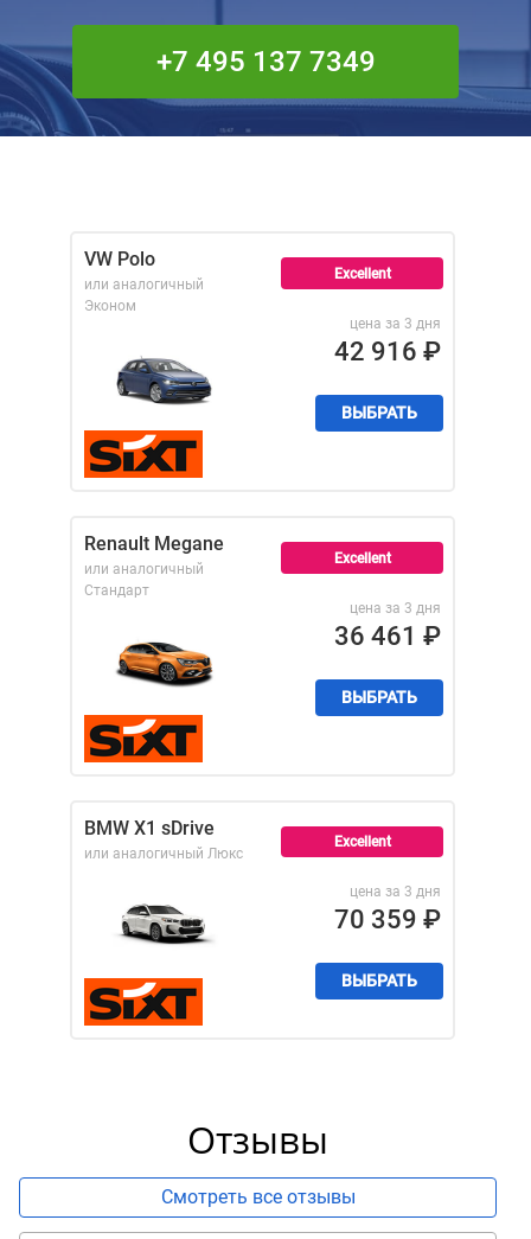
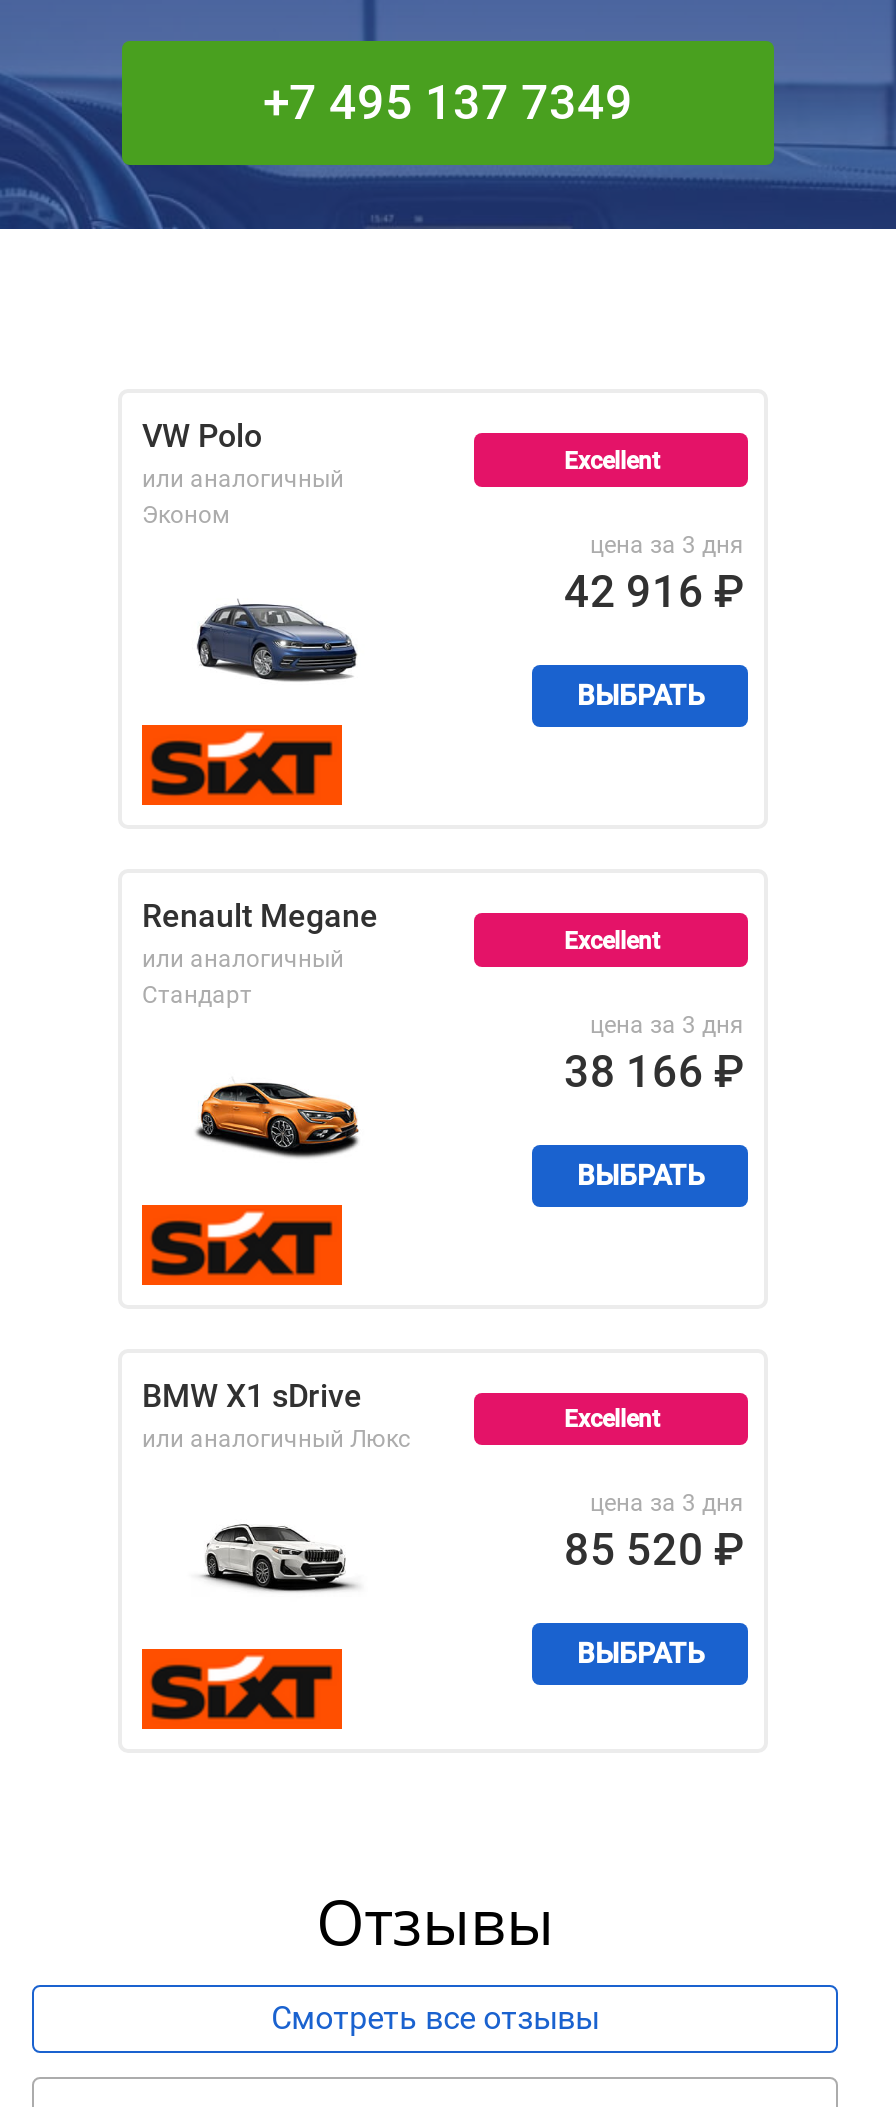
- 36 461 ₽
+ 38 166 ₽

- 70 359 ₽
+ 85 520 ₽
